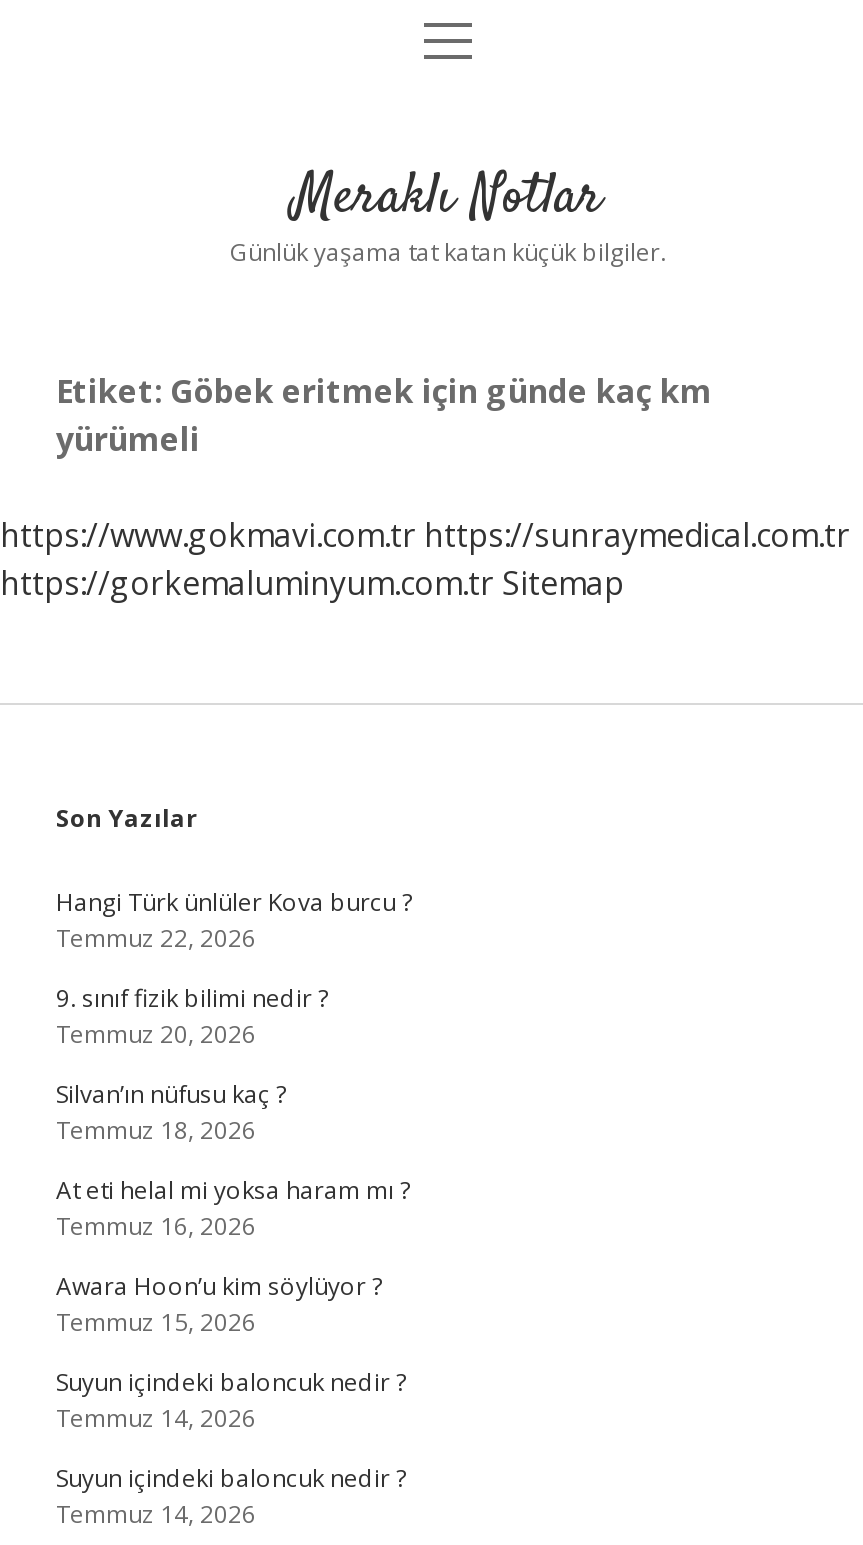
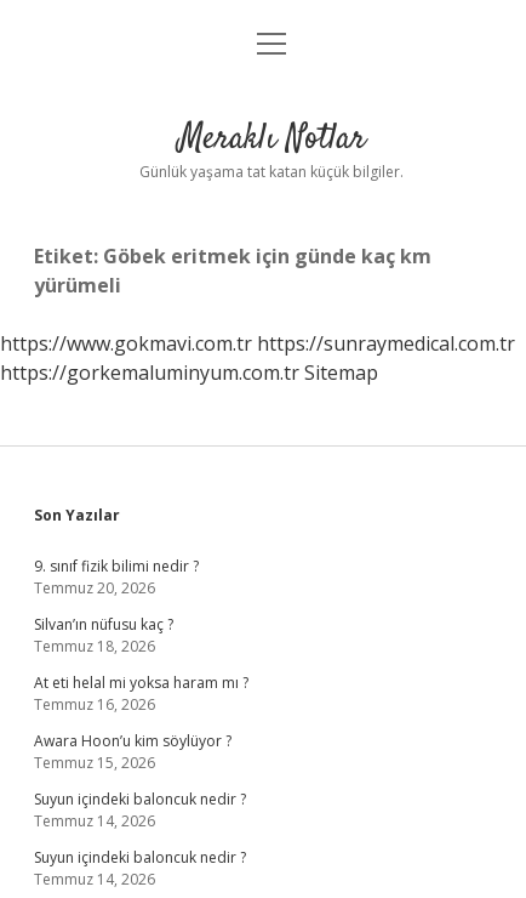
- Hangi Türk ünlüler Kova burcu ?
- Temmuz 22, 2026
